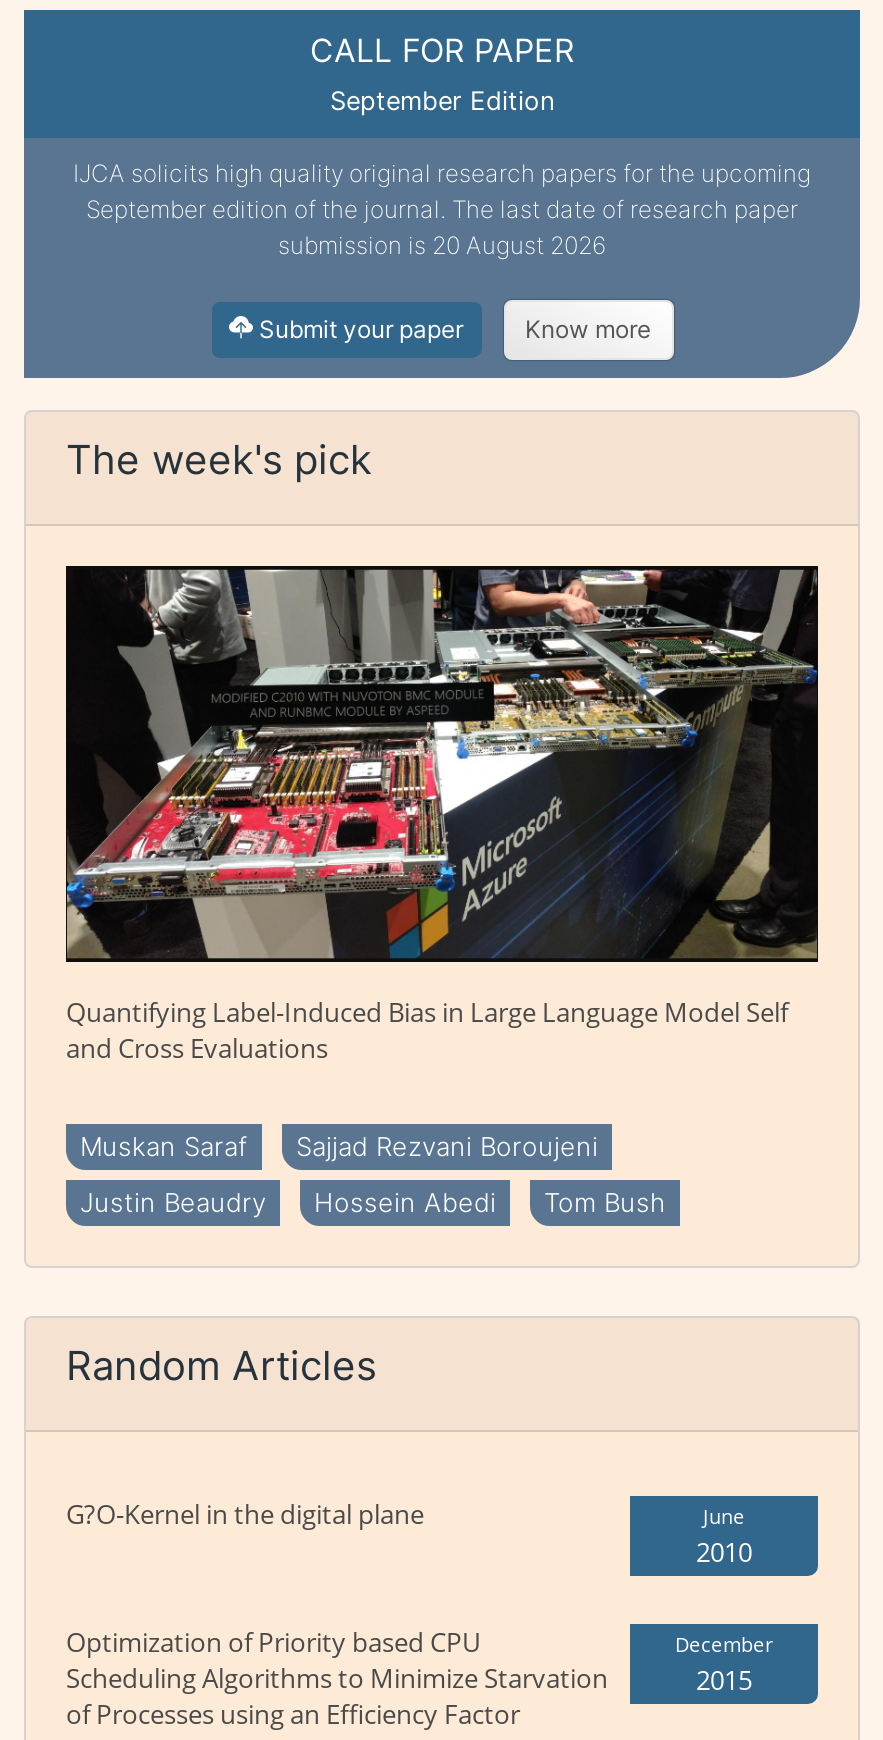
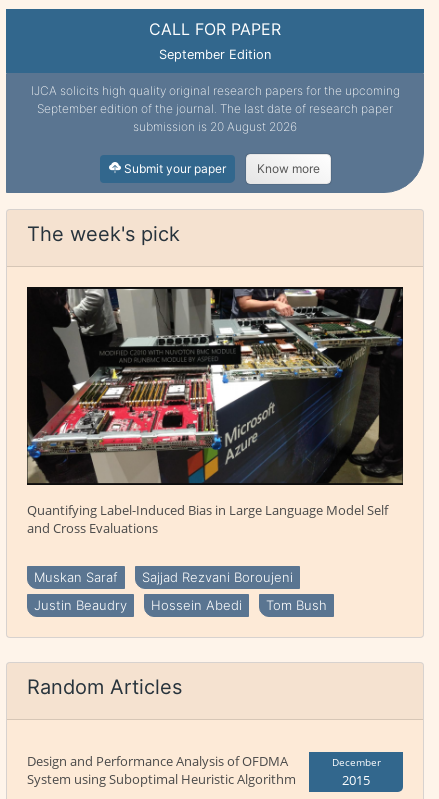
- G?O-Kernel in the digital plane
- June
- 2010
- Optimization of Priority based CPU
- Scheduling Algorithms to Minimize Starvation
- of Processes using an Efficiency Factor
+ Design and Performance Analysis of OFDMA
+ System using Suboptimal Heuristic Algorithm
